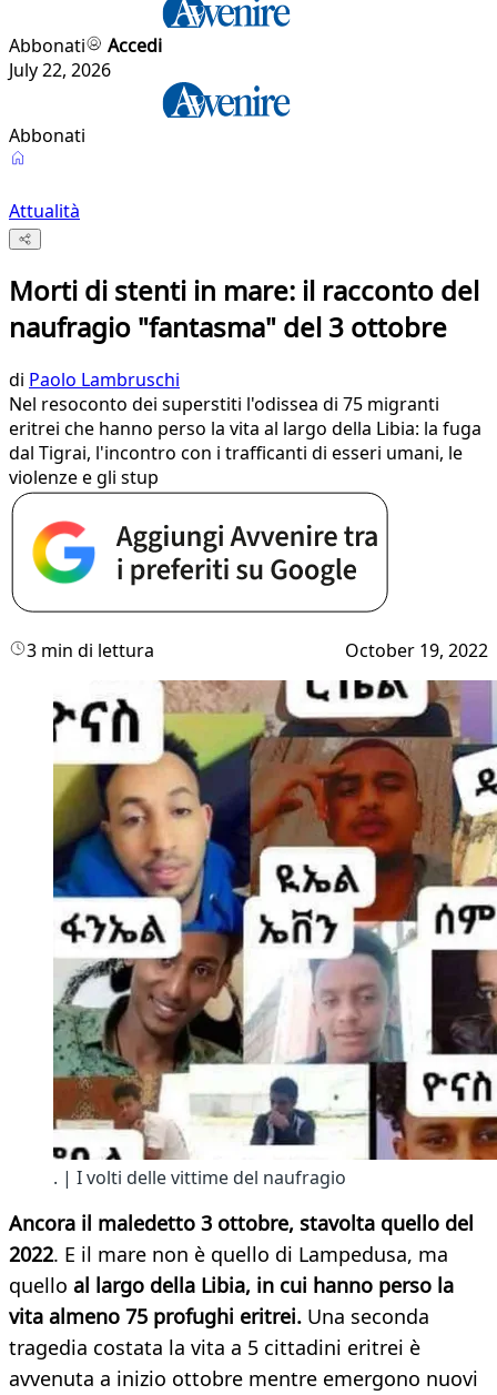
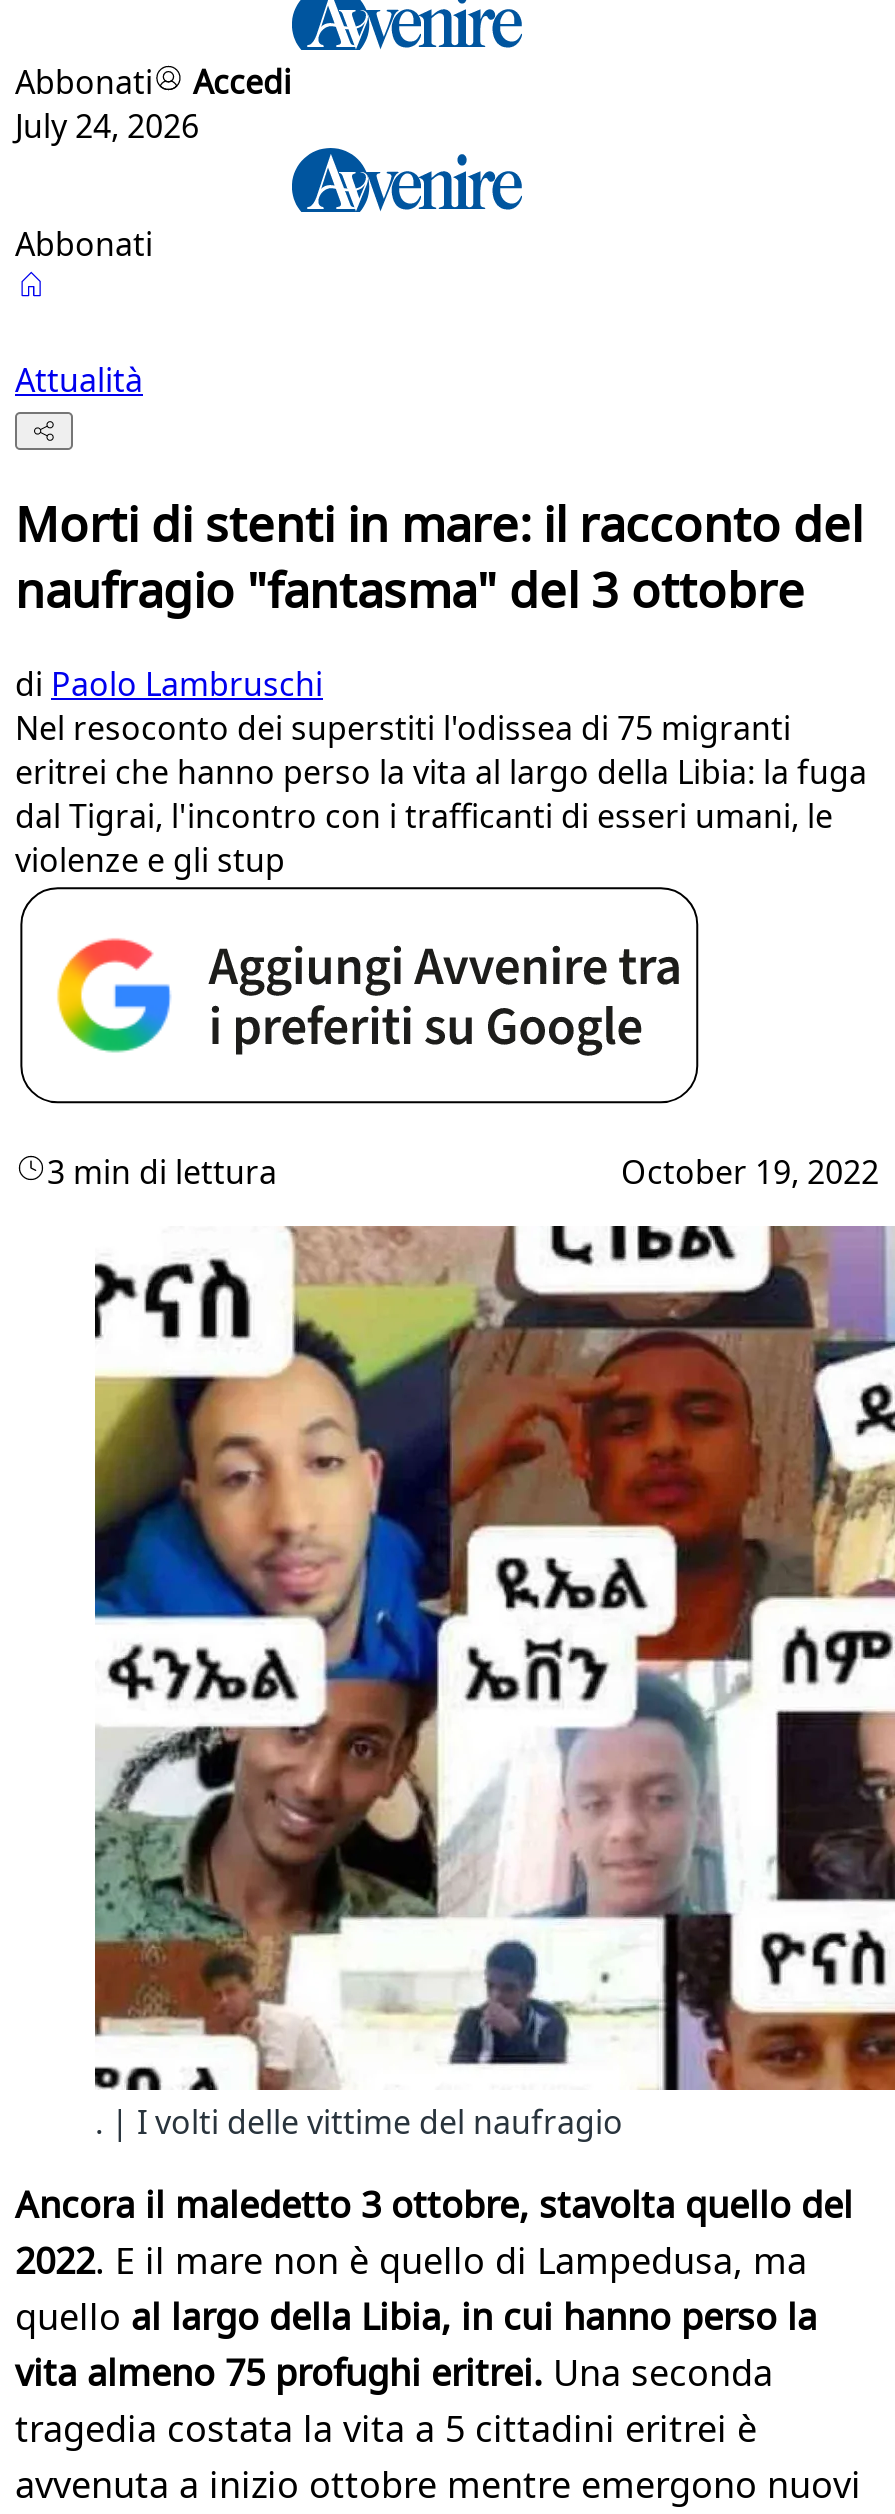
- July 22, 2026
+ July 24, 2026
